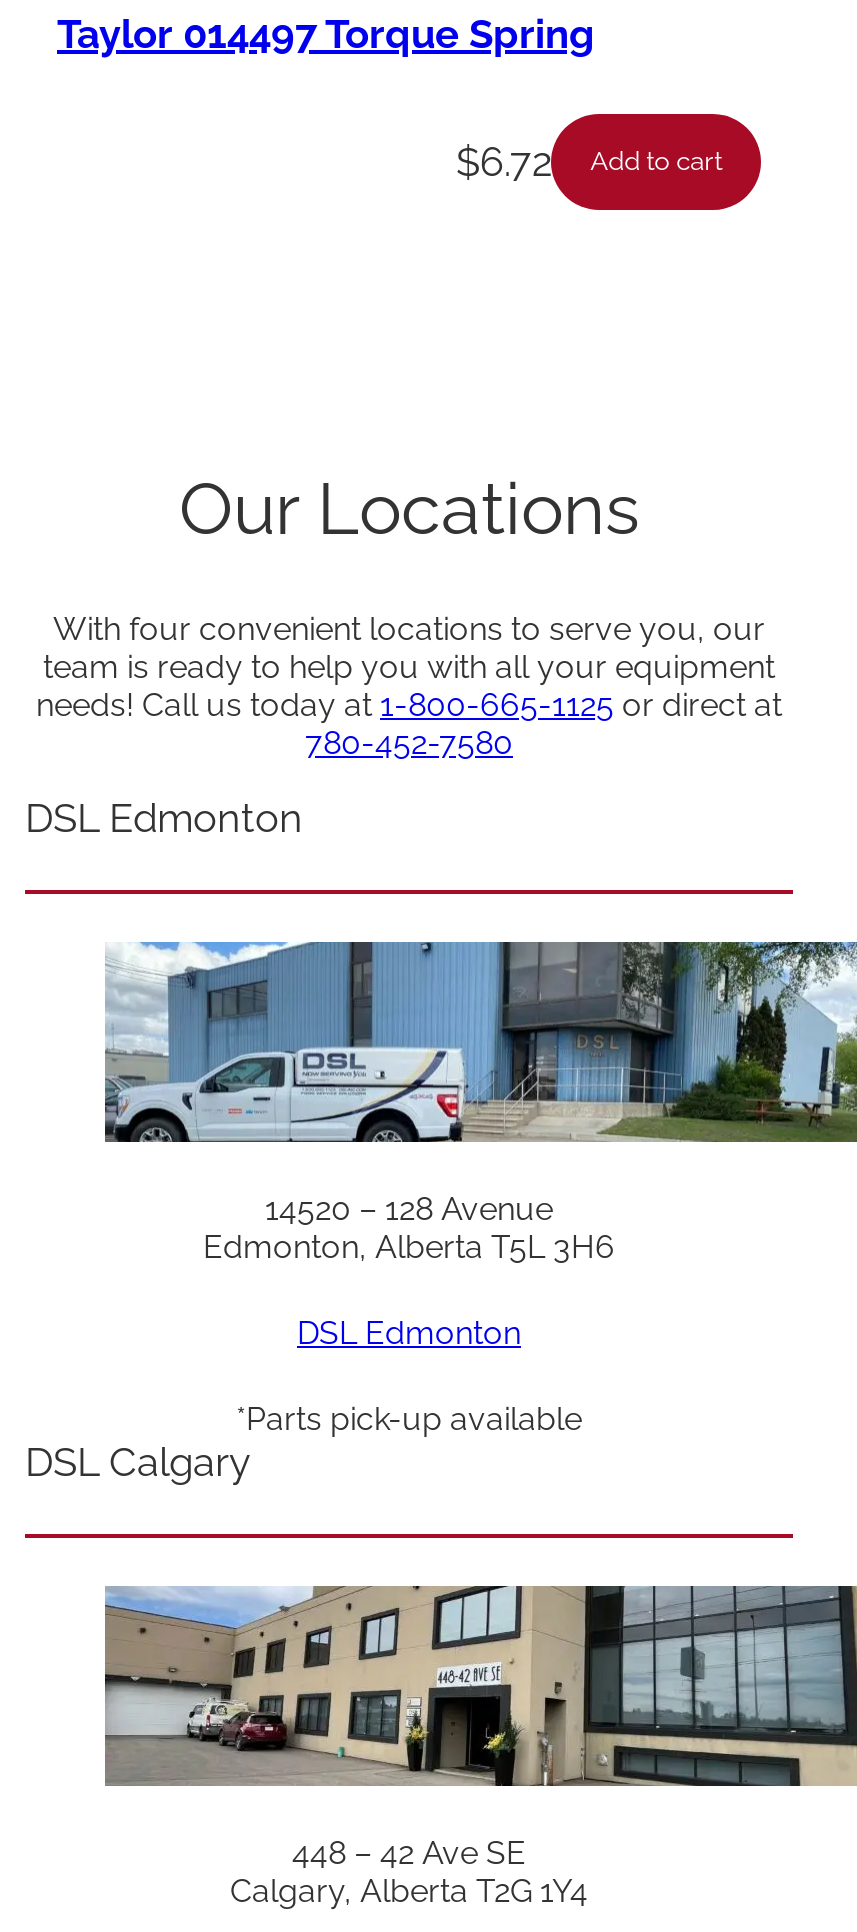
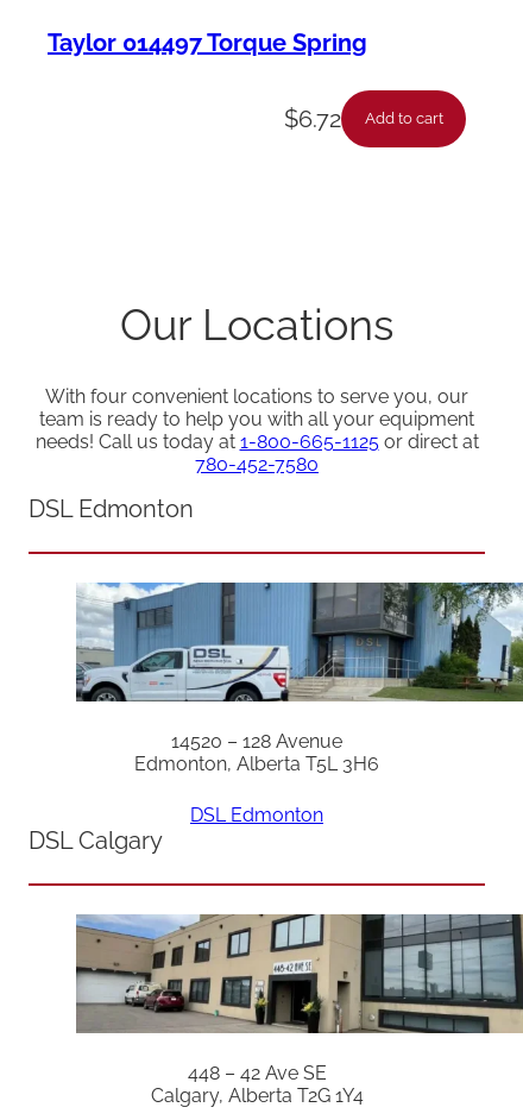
- *Parts pick-up available
